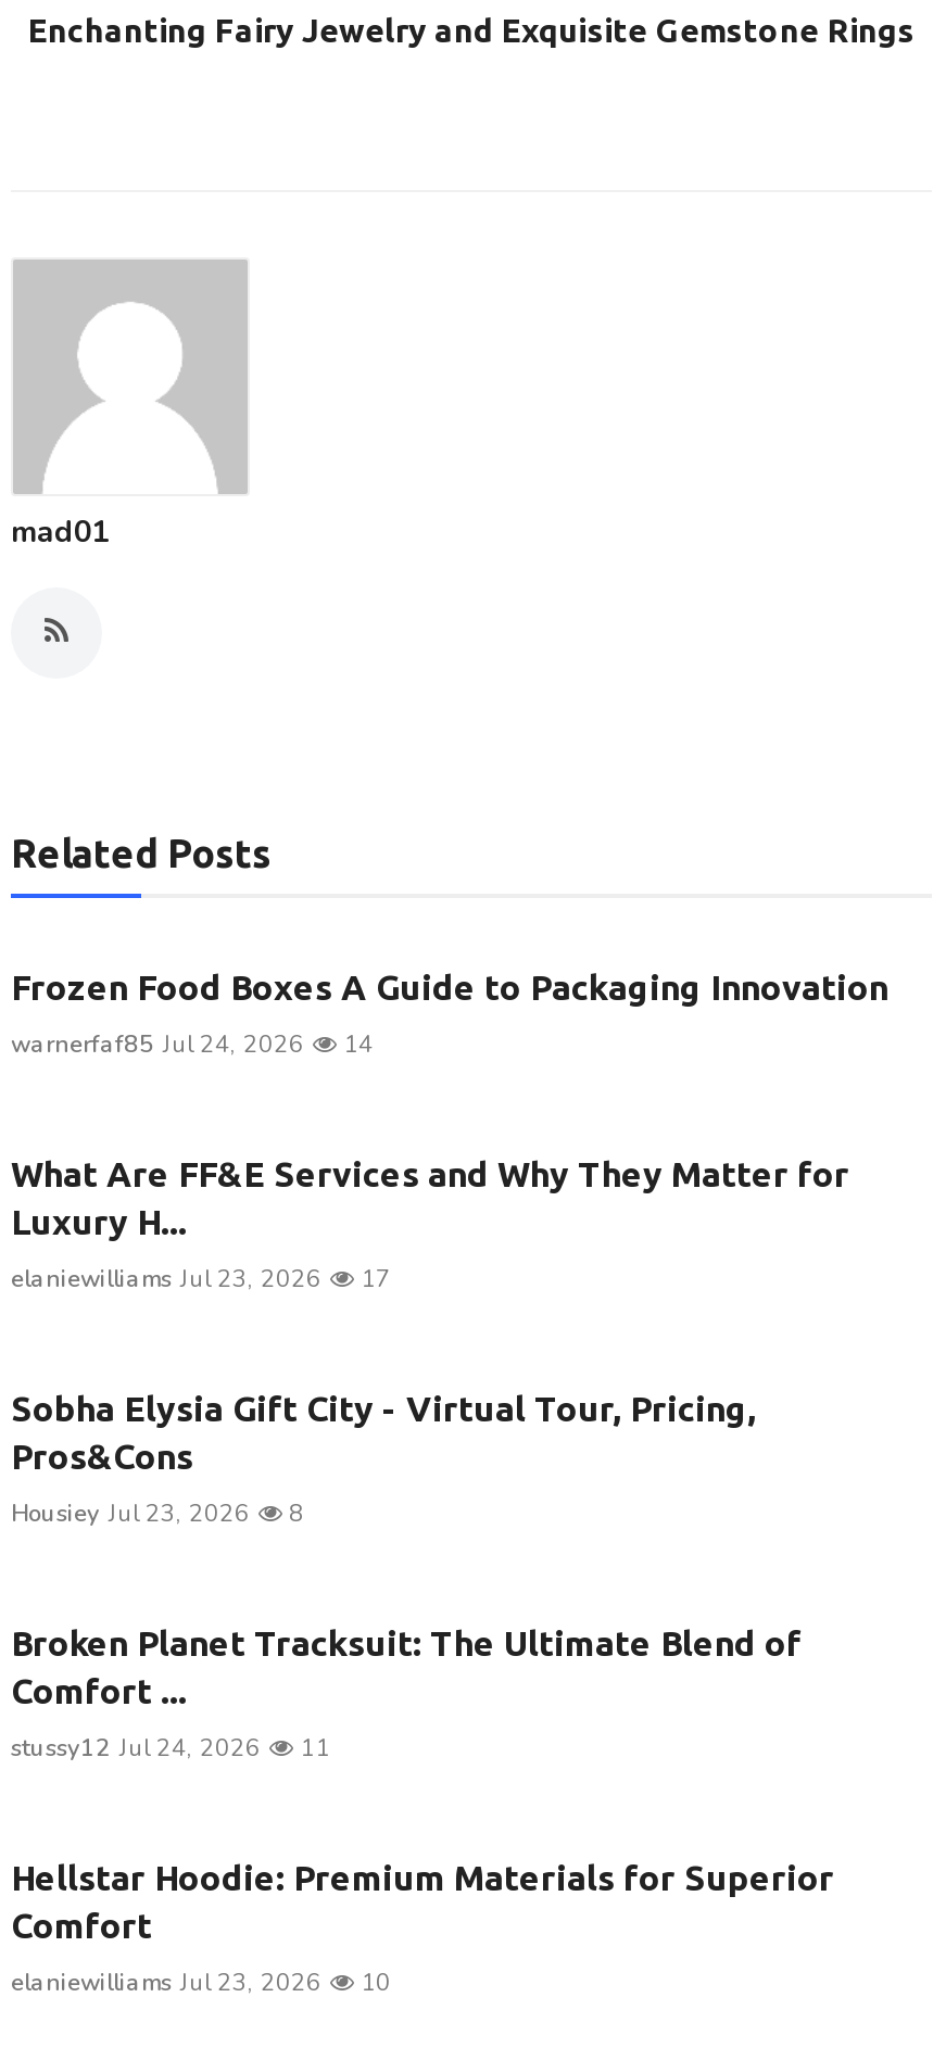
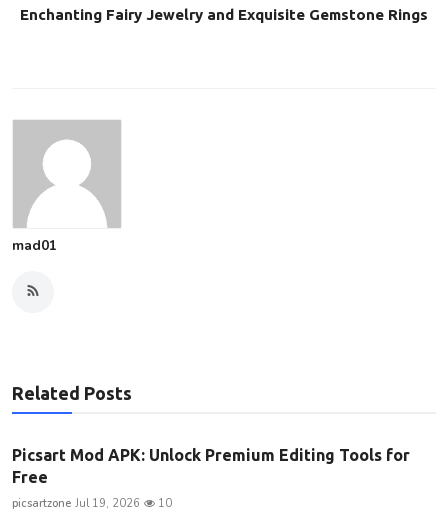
- Frozen Food Boxes A Guide to Packaging Innovation
- warnerfaf85 Jul 24, 2026
- 14
- What Are FF&E Services and Why They Matter for
- Luxury H...
- elaniewilliams Jul 23, 2026
- 17
- Sobha Elysia Gift City - Virtual Tour, Pricing,
- Pros&Cons
- Housiey Jul 23, 2026
- 8
- Broken Planet Tracksuit: The Ultimate Blend of
- Comfort ...
- stussy12 Jul 24, 2026
- 11
- Hellstar Hoodie: Premium Materials for Superior
- Comfort
- elaniewilliams Jul 23, 2026
+ Picsart Mod APK: Unlock Premium Editing Tools for
+ Free
+ picsartzone Jul 19, 2026
